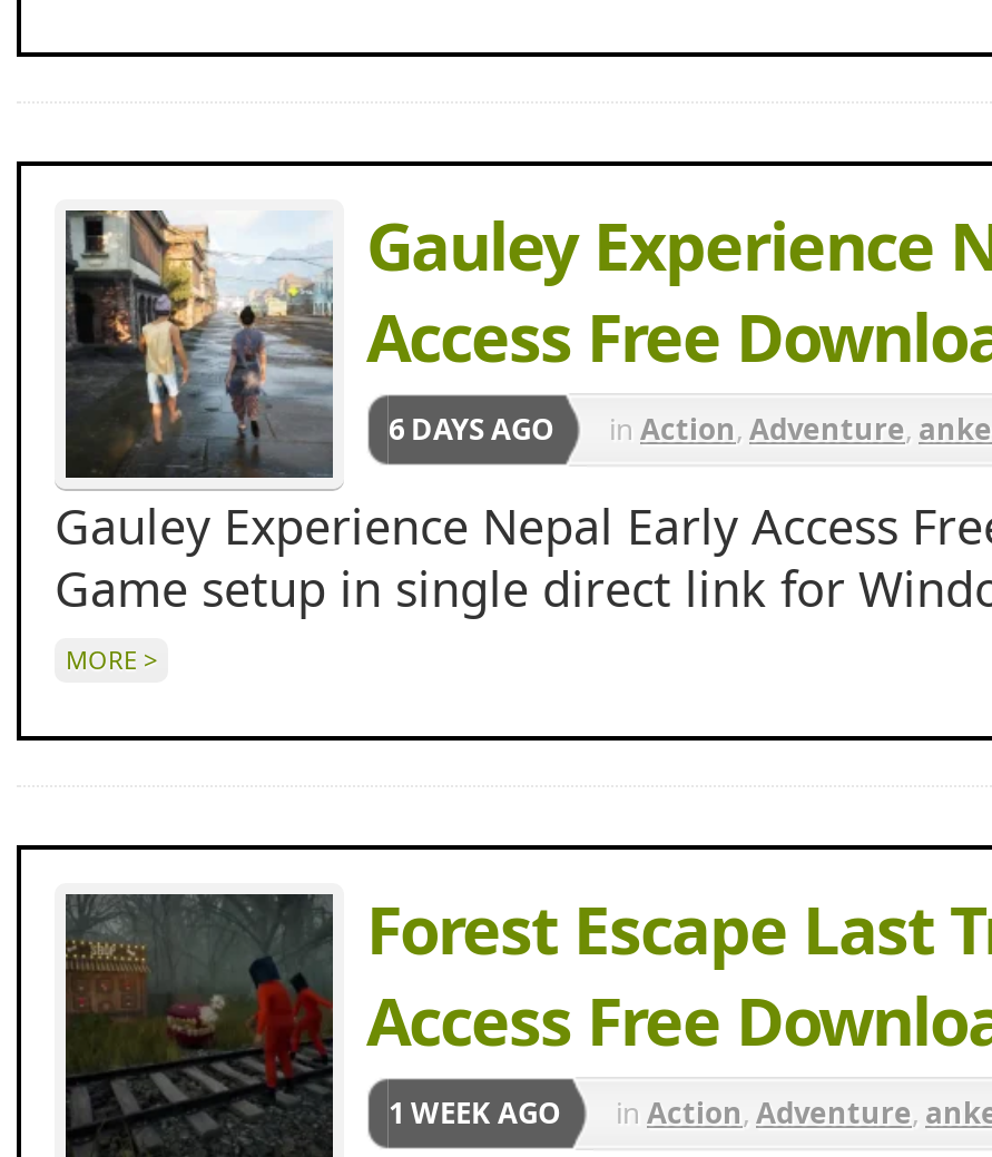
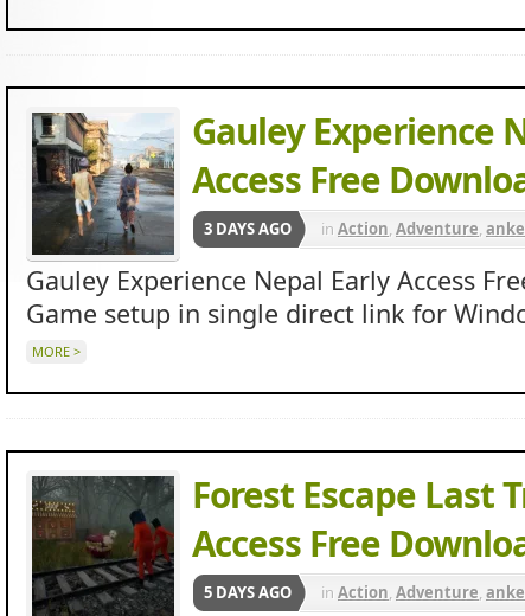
- 6 DAYS AGO
+ 3 DAYS AGO

- 1 WEEK AGO
+ 5 DAYS AGO
